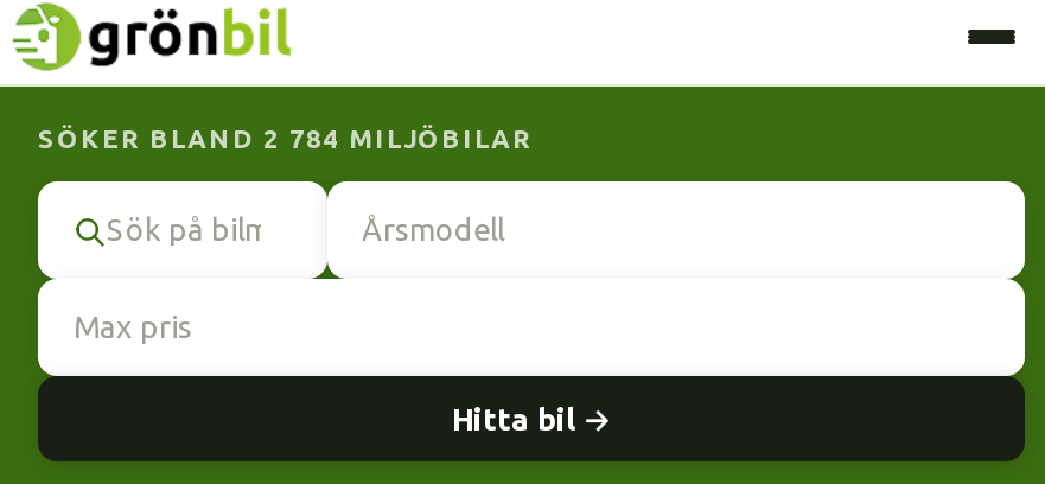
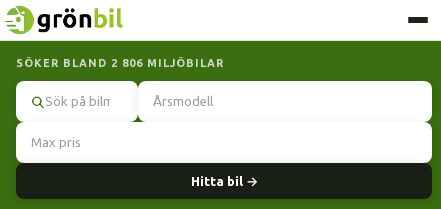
- SÖKER BLAND 2 784 MILJÖBILAR
+ SÖKER BLAND 2 806 MILJÖBILAR
